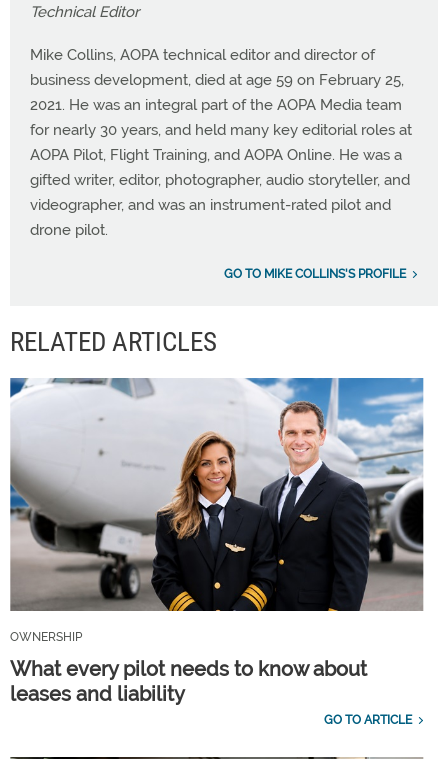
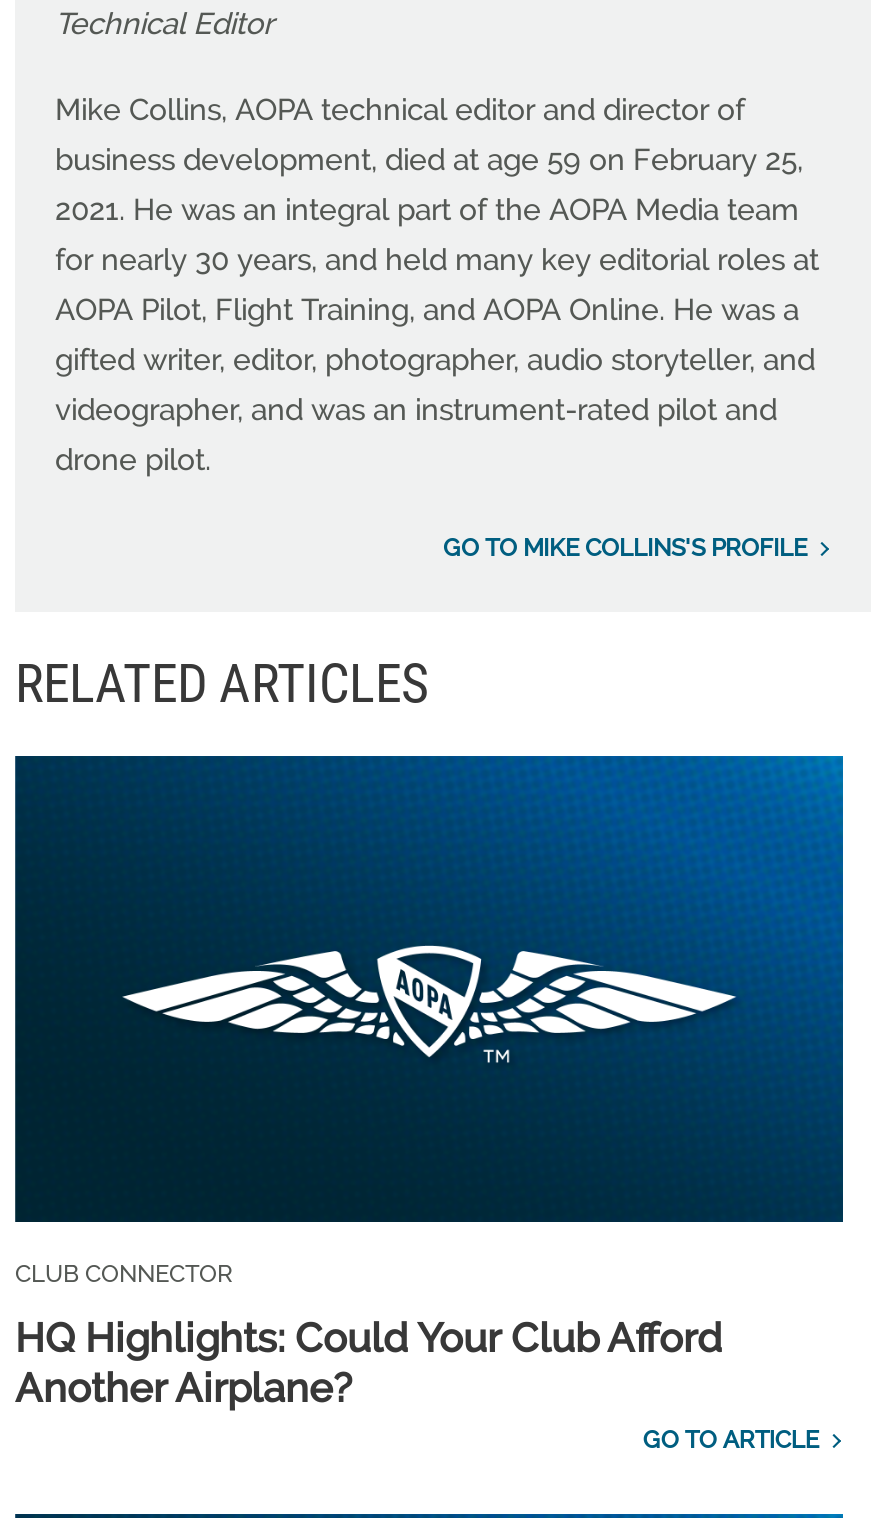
- [image]
- OWNERSHIP
+ [image]
+ CLUB CONNECTOR

- What every pilot needs to know about
- leases and liability
+ HQ Highlights: Could Your Club Afford
+ Another Airplane?
